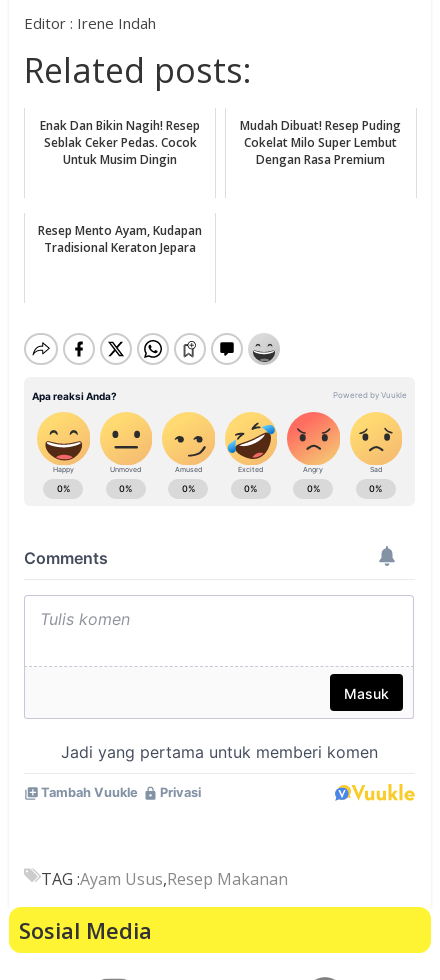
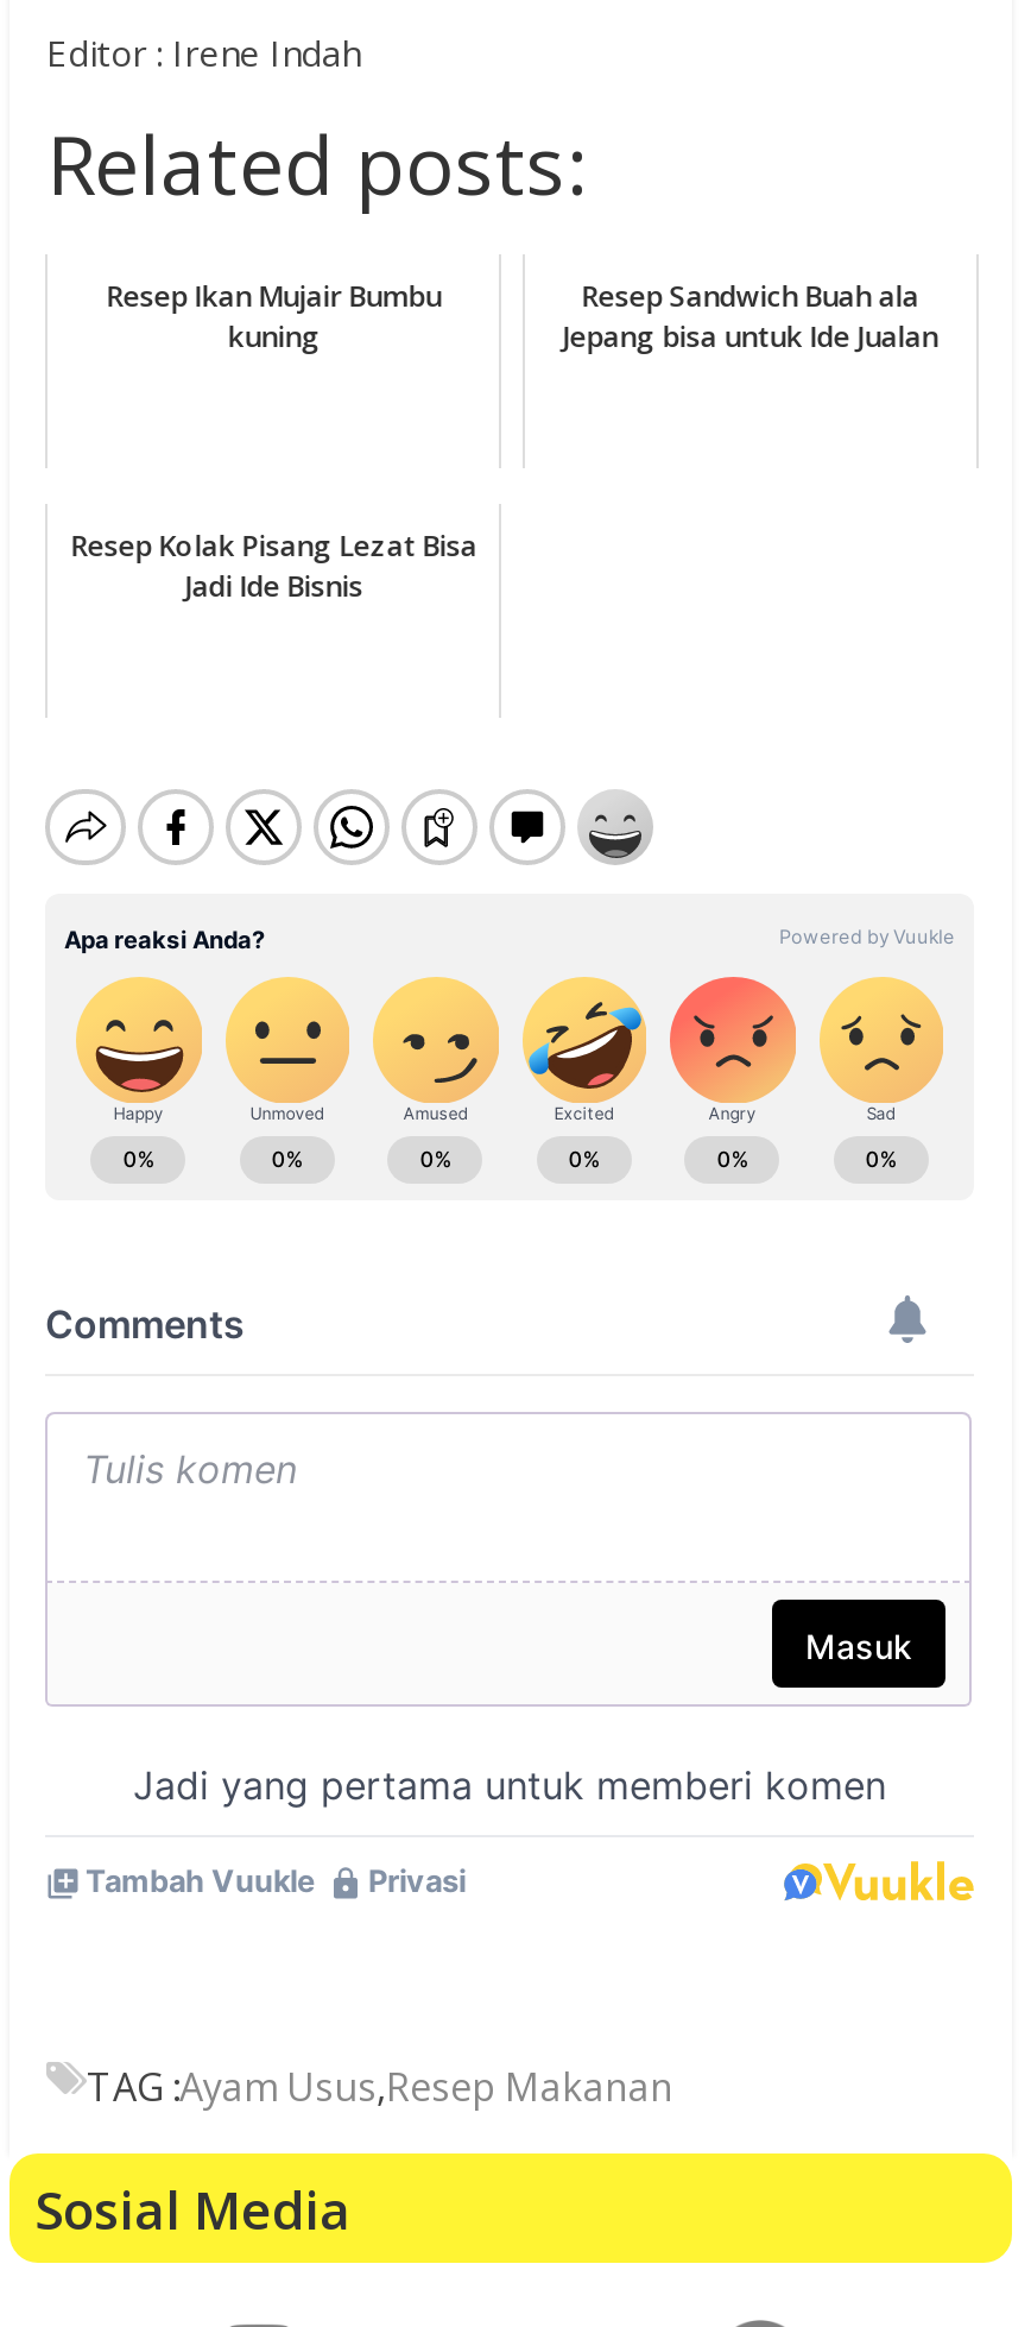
- Enak Dan Bikin Nagih! Resep
- Seblak Ceker Pedas. Cocok
- Untuk Musim Dingin
+ Resep Ikan Mujair Bumbu
+ kuning

- Mudah Dibuat! Resep Puding
- Cokelat Milo Super Lembut
- Dengan Rasa Premium
+ Resep Sandwich Buah ala
+ Jepang bisa untuk Ide Jualan

- Resep Mento Ayam, Kudapan
- Tradisional Keraton Jepara
+ Resep Kolak Pisang Lezat Bisa
+ Jadi Ide Bisnis
